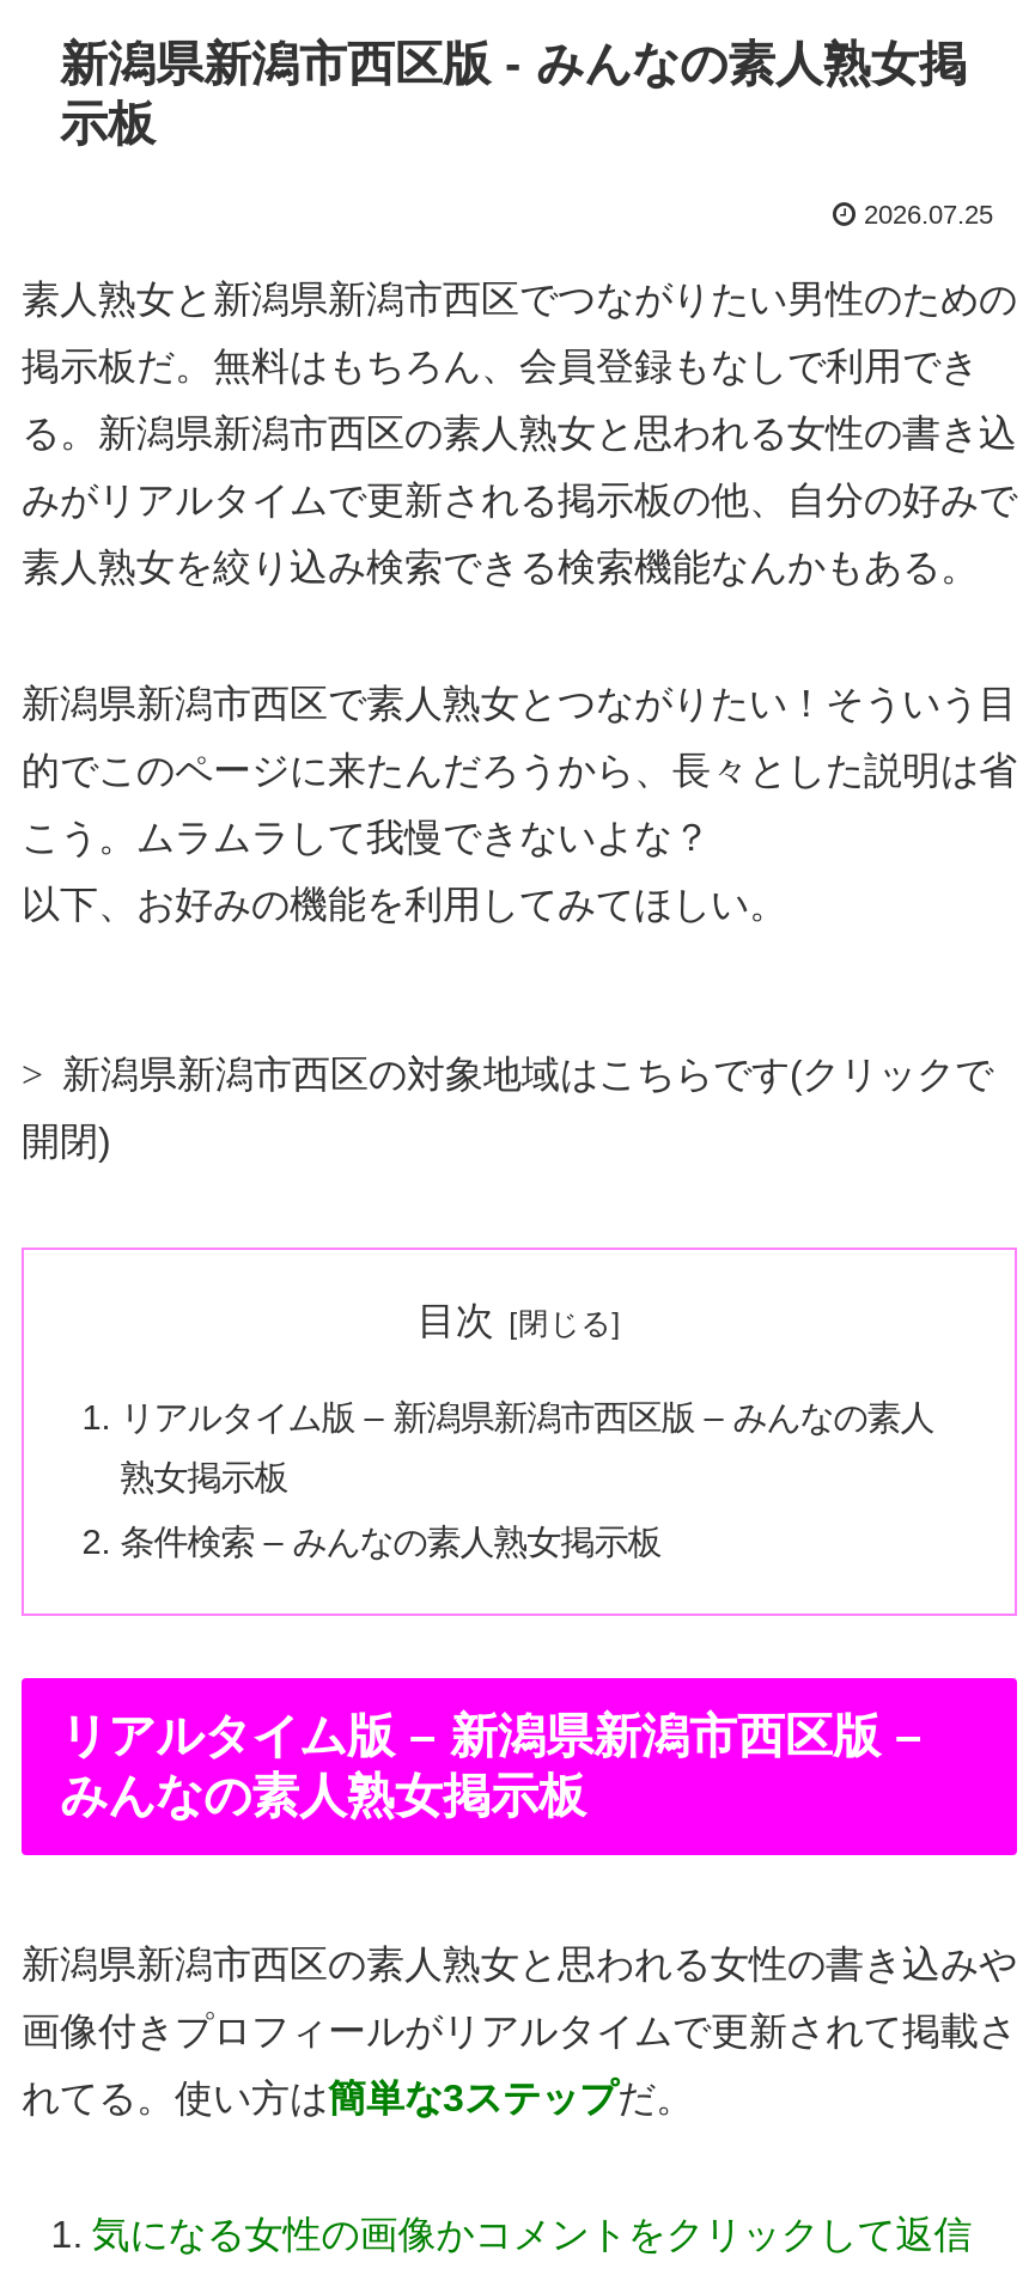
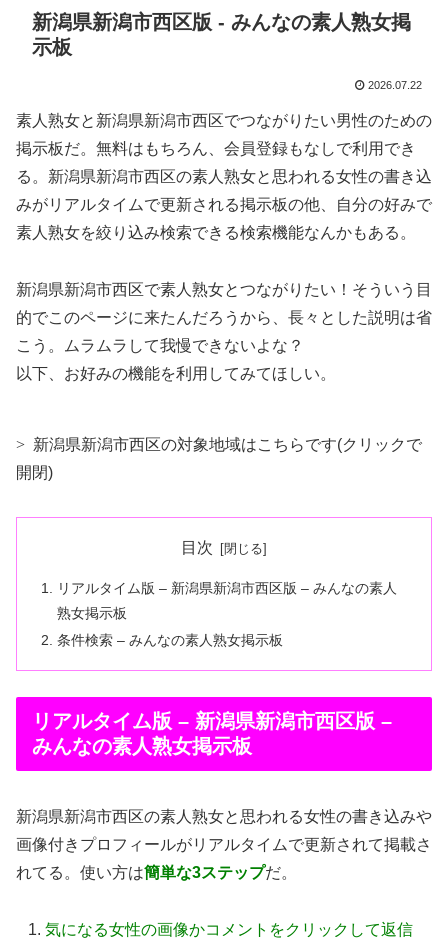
- 2026.07.25
+ 2026.07.22
